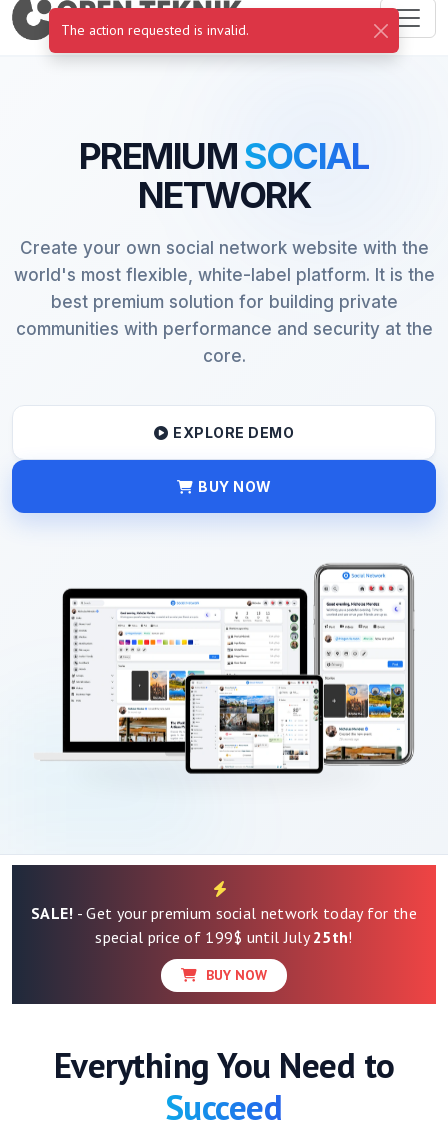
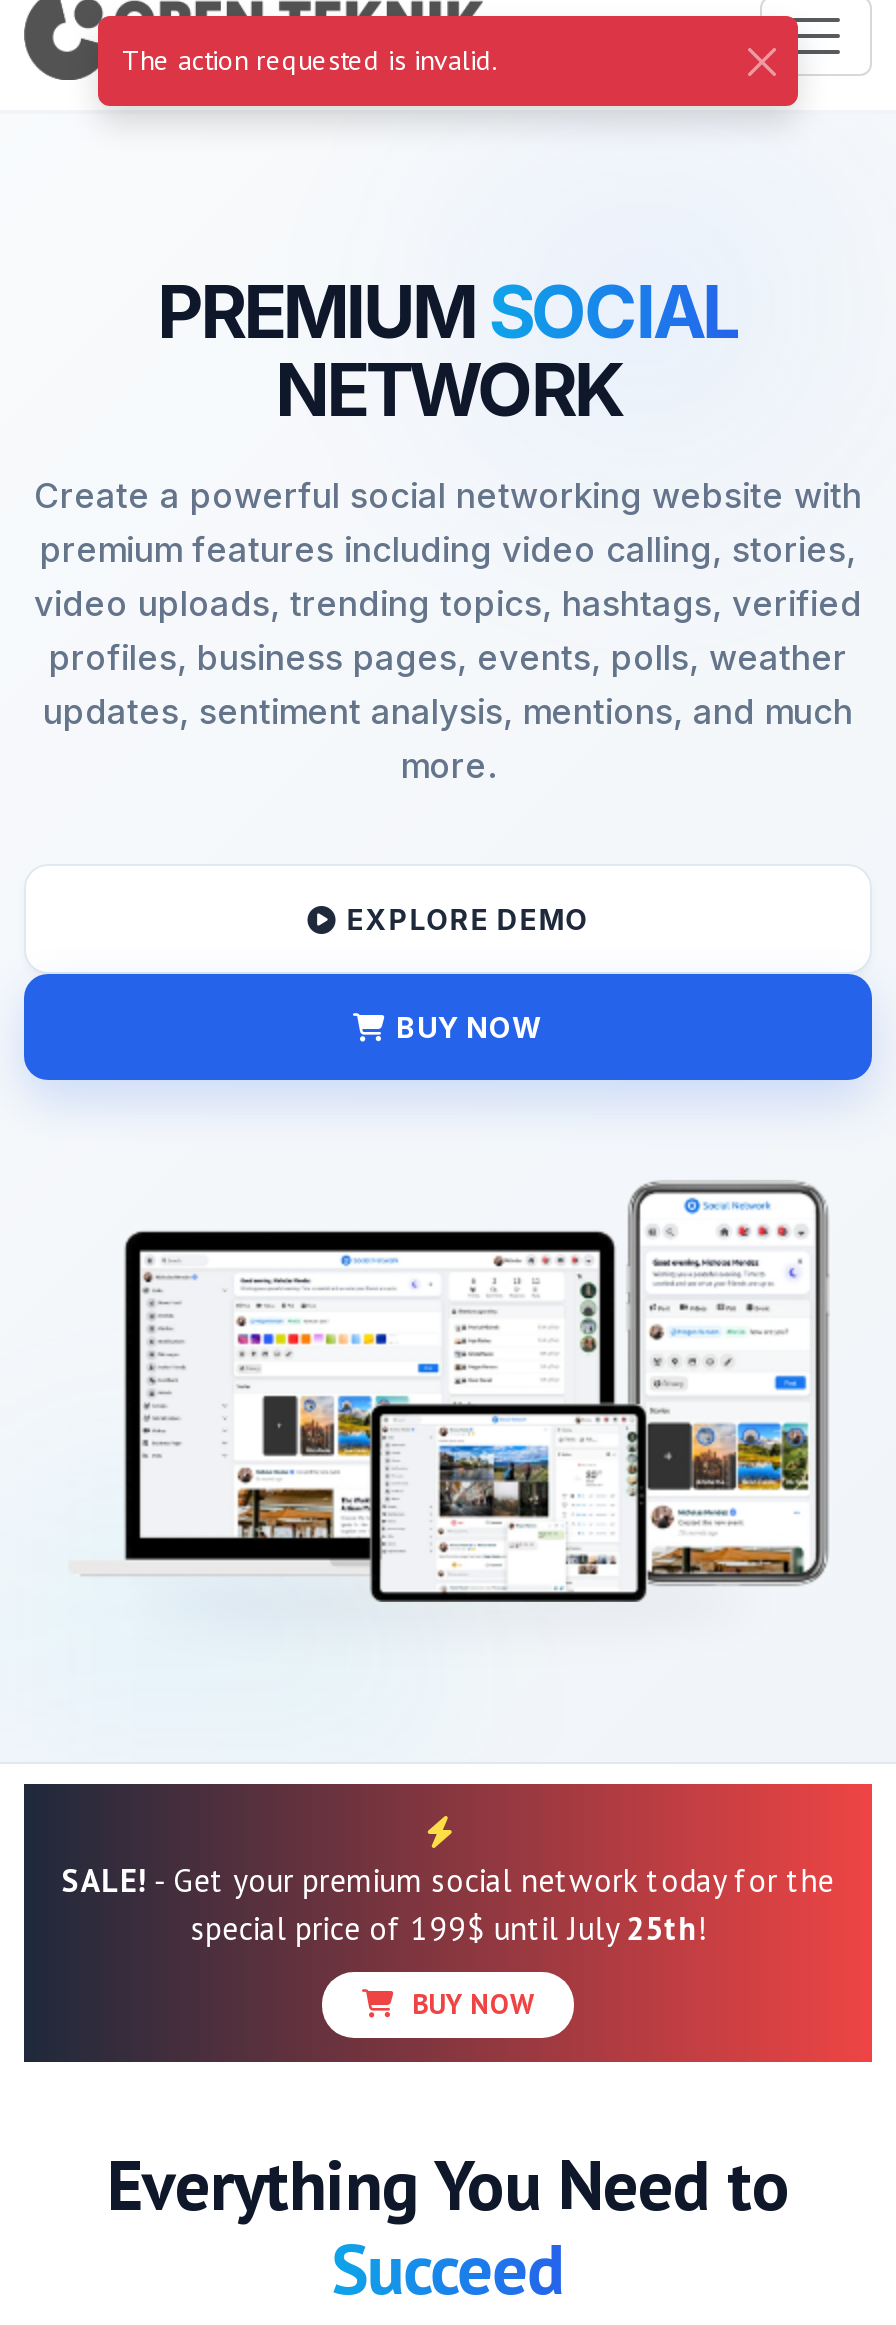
- Create your own social network website with the
- world's most flexible, white-label platform. It is the
- best premium solution for building private
- communities with performance and security at the
- core.
+ Create a powerful social networking website with
+ premium features including video calling, stories,
+ video uploads, trending topics, hashtags, verified
+ profiles, business pages, events, polls, weather
+ updates, sentiment analysis, mentions, and much
+ more.
